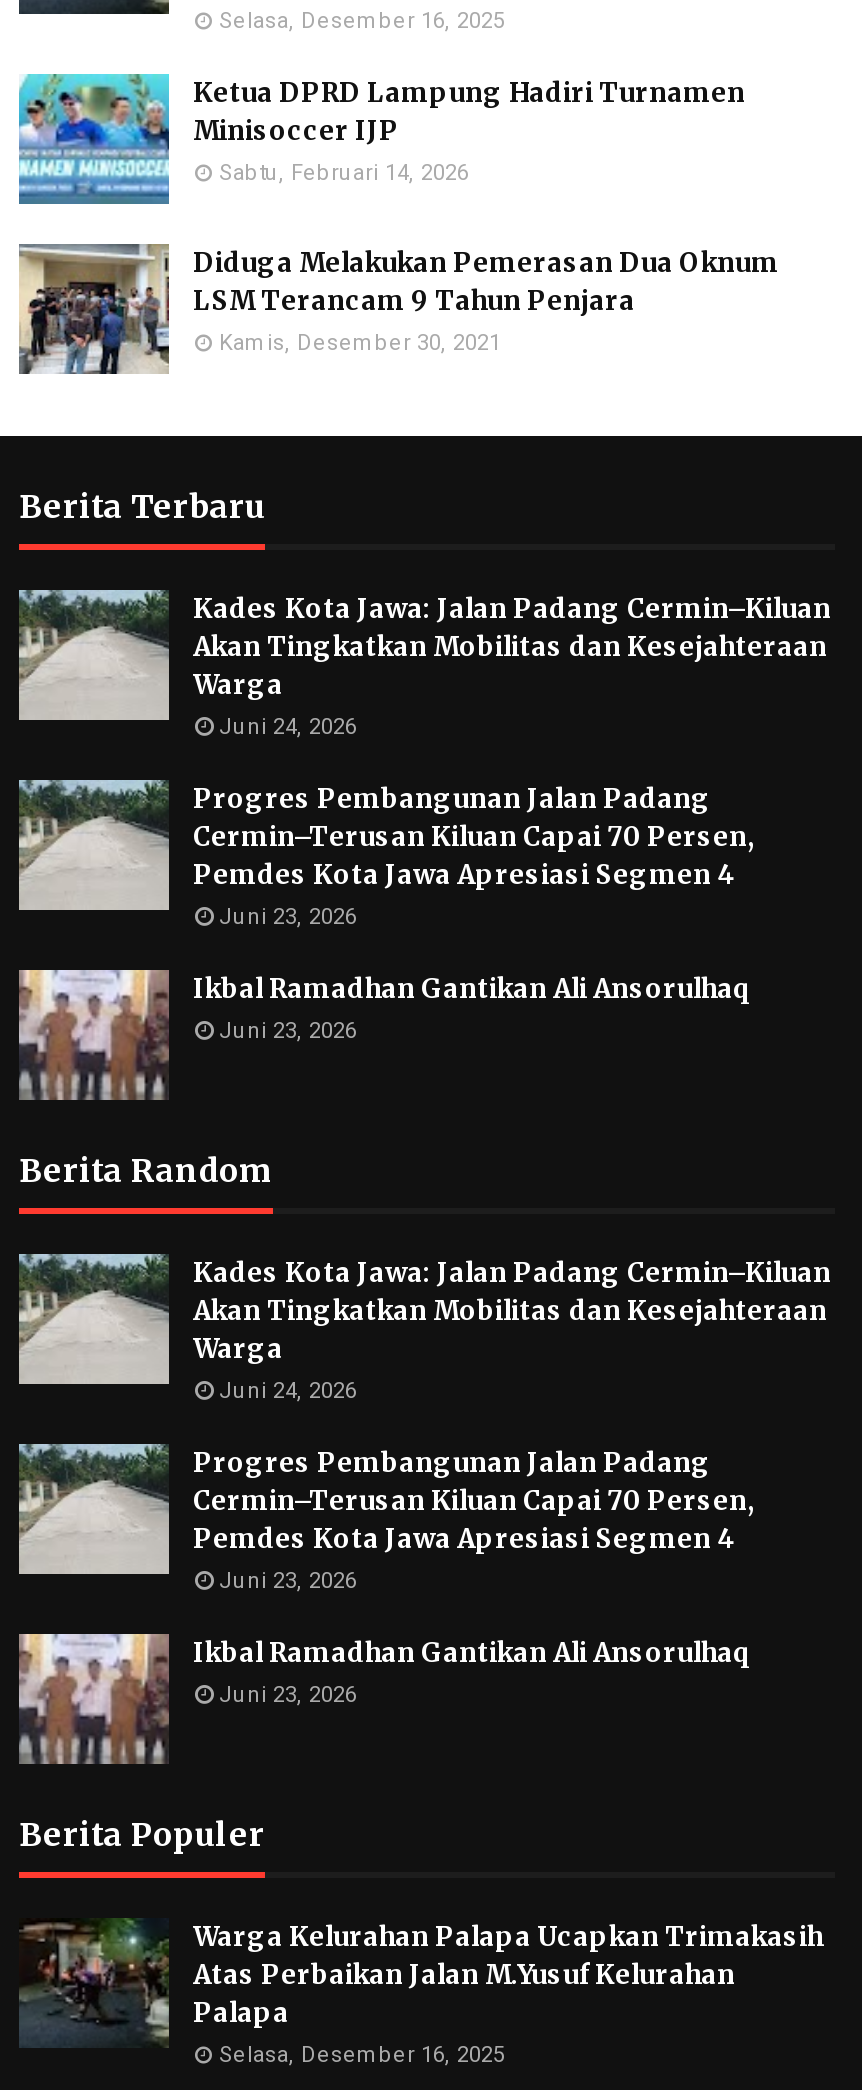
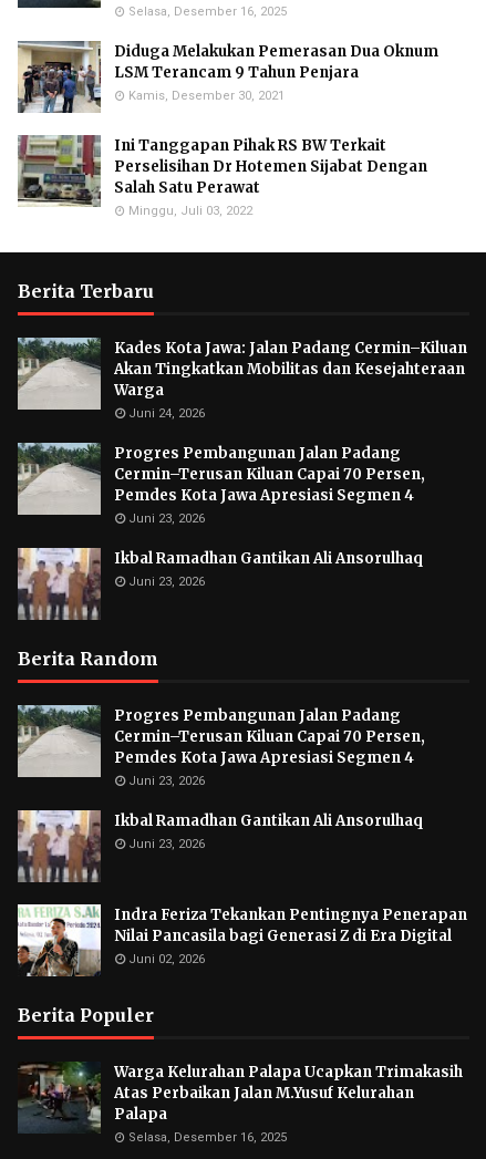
- [image]
- Ketua DPRD Lampung Hadiri Turnamen
- Minisoccer IJP
- Sabtu, Februari 14, 2026

moved up: [image] | Diduga Melakukan Pemerasan Dua Oknum | LSM Terancam 9 Tahun Penjara | Kamis, Desember 30, 2021

+ [image]
+ Ini Tanggapan Pihak RS BW Terkait
+ Perselisihan Dr Hotemen Sijabat Dengan
+ Salah Satu Perawat
+ Minggu, Juli 03, 2022

- Kades Kota Jawa: Jalan Padang Cermin–Kiluan
- Akan Tingkatkan Mobilitas dan Kesejahteraan
- Warga
- Juni 24, 2026

moved up: [image] | Progres Pembangunan Jalan Padang | Cermin–Terusan Kiluan Capai 70 Persen, | Pemdes Kota Jawa Apresiasi Segmen 4 | Juni 23, 2026 | Ikbal Ramadhan Gantikan Ali Ansorulhaq | Juni 23, 2026

+ [image]
+ Indra Feriza Tekankan Pentingnya Penerapan
+ Nilai Pancasila bagi Generasi Z di Era Digital
+ Juni 02, 2026
